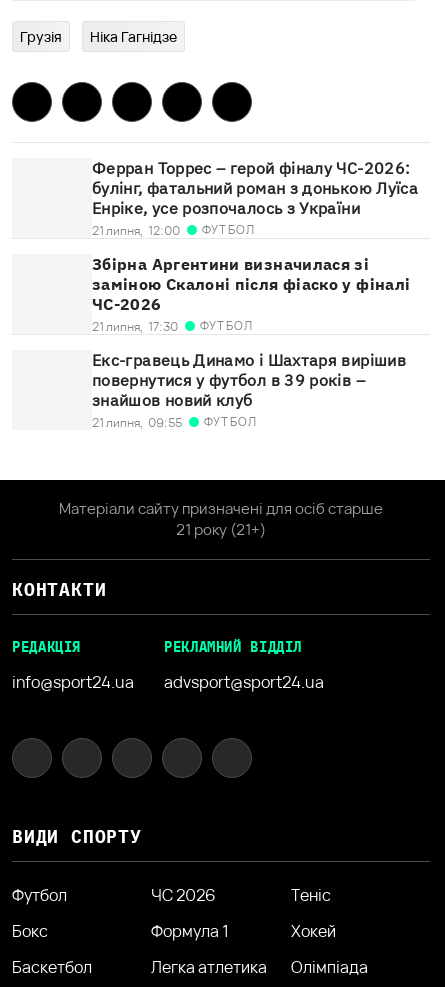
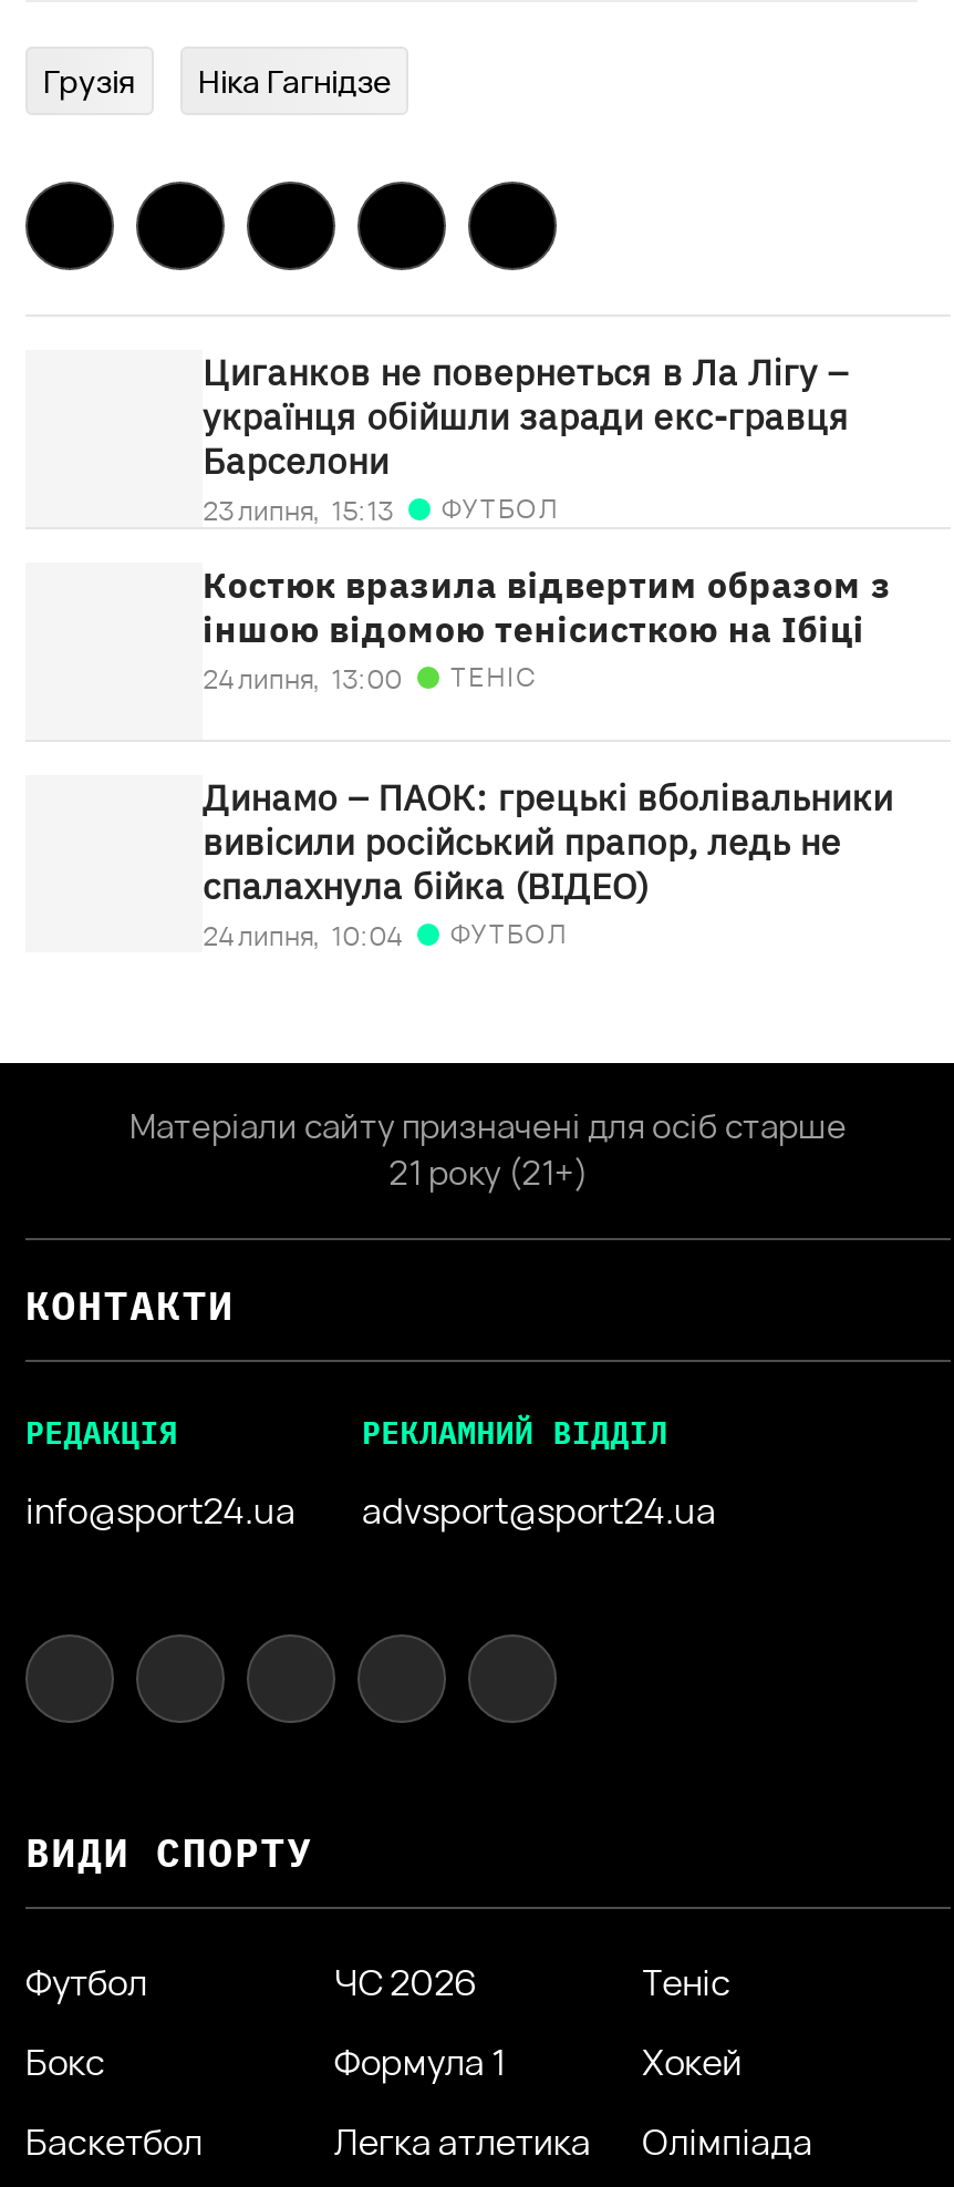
- Ферран Торрес – герой фіналу ЧС-2026:
- булінг, фатальний роман з донькою Луїса
- Енріке, усе розпочалось з України
- 21 липня, 12:00
+ Циганков не повернеться в Ла Лігу –
+ українця обійшли заради екс-гравця
+ Барселони
+ 23 липня, 15:13

- Збірна Аргентини визначилася зі
- заміною Скалоні після фіаско у фіналі
- ЧС-2026
- 21 липня, 17:30
- ФУТБОЛ
+ Костюк вразила відвертим образом з
+ іншою відомою тенісисткою на Ібіці
+ 24 липня, 13:00
+ ТЕНІС

- Екс-гравець Динамо і Шахтаря вирішив
- повернутися у футбол в 39 років –
- знайшов новий клуб
- 21 липня, 09:55
+ Динамо – ПАОК: грецькі вболівальники
+ вивісили російський прапор, ледь не
+ спалахнула бійка (ВІДЕО)
+ 24 липня, 10:04
